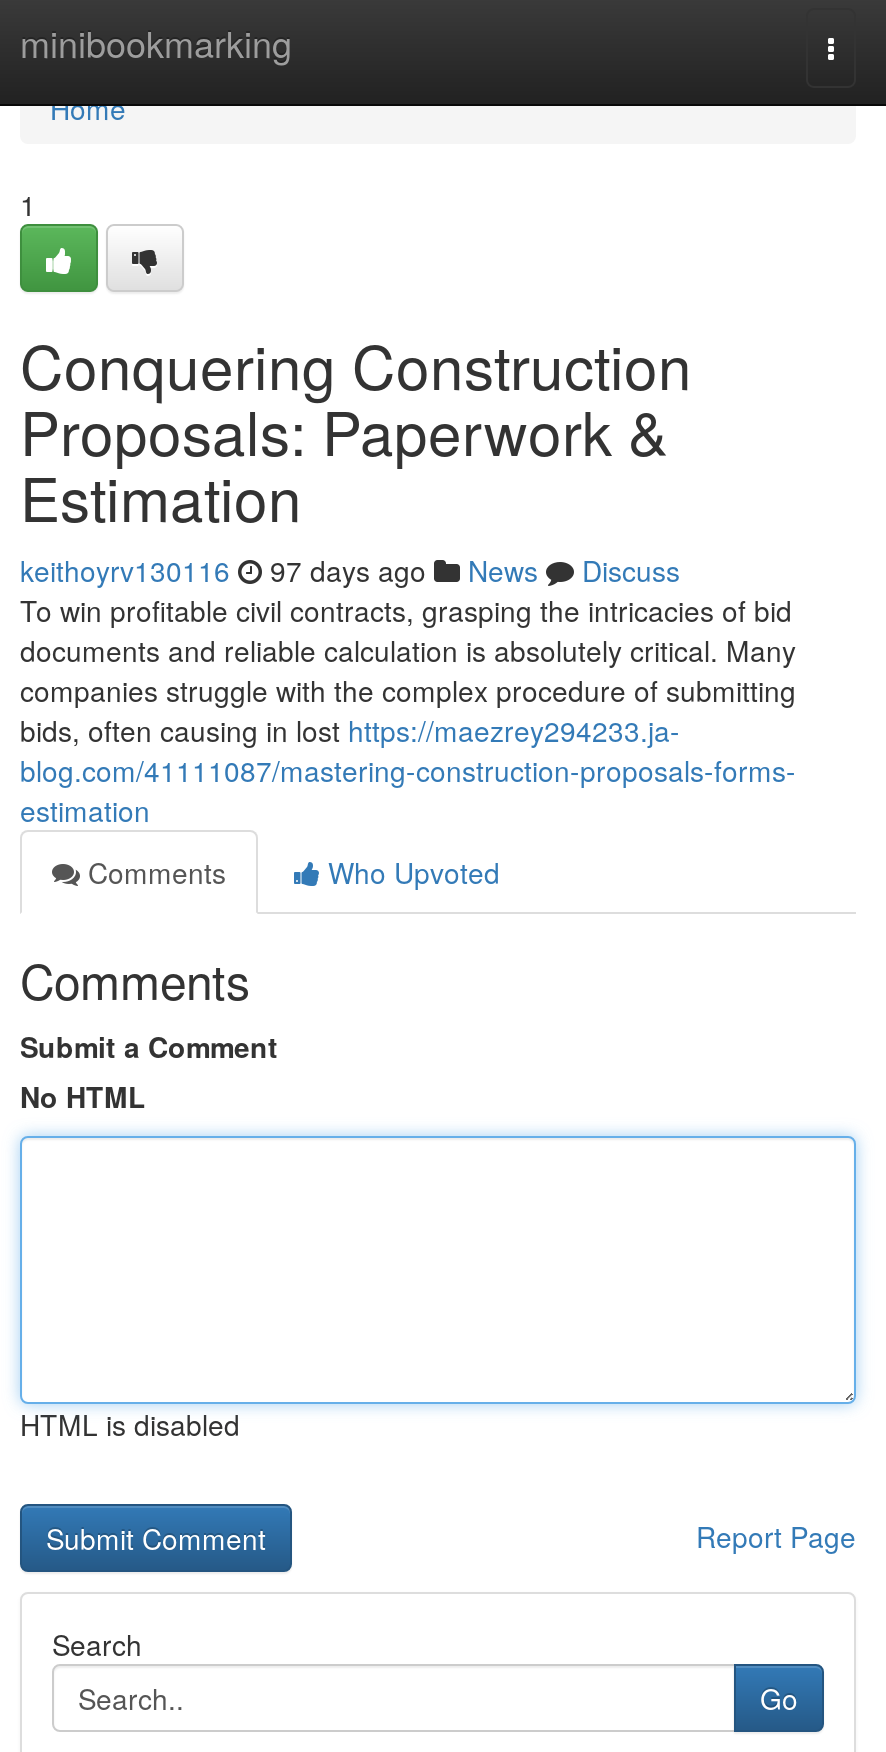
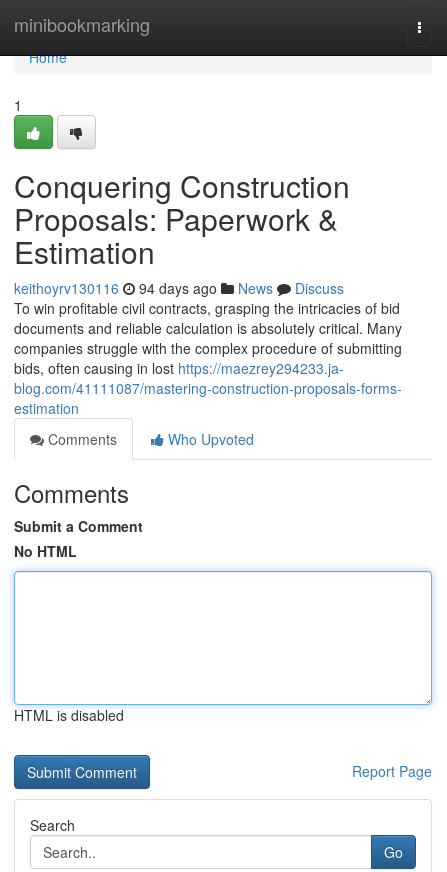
- keithoyrv130116 97 days ago News Discuss
+ keithoyrv130116 94 days ago News Discuss
